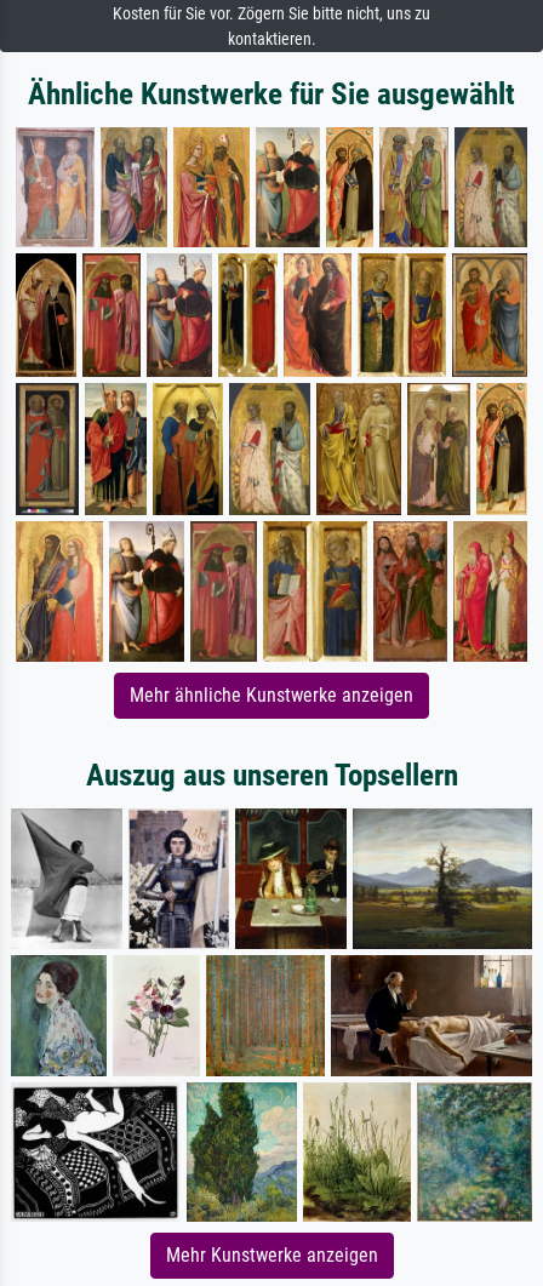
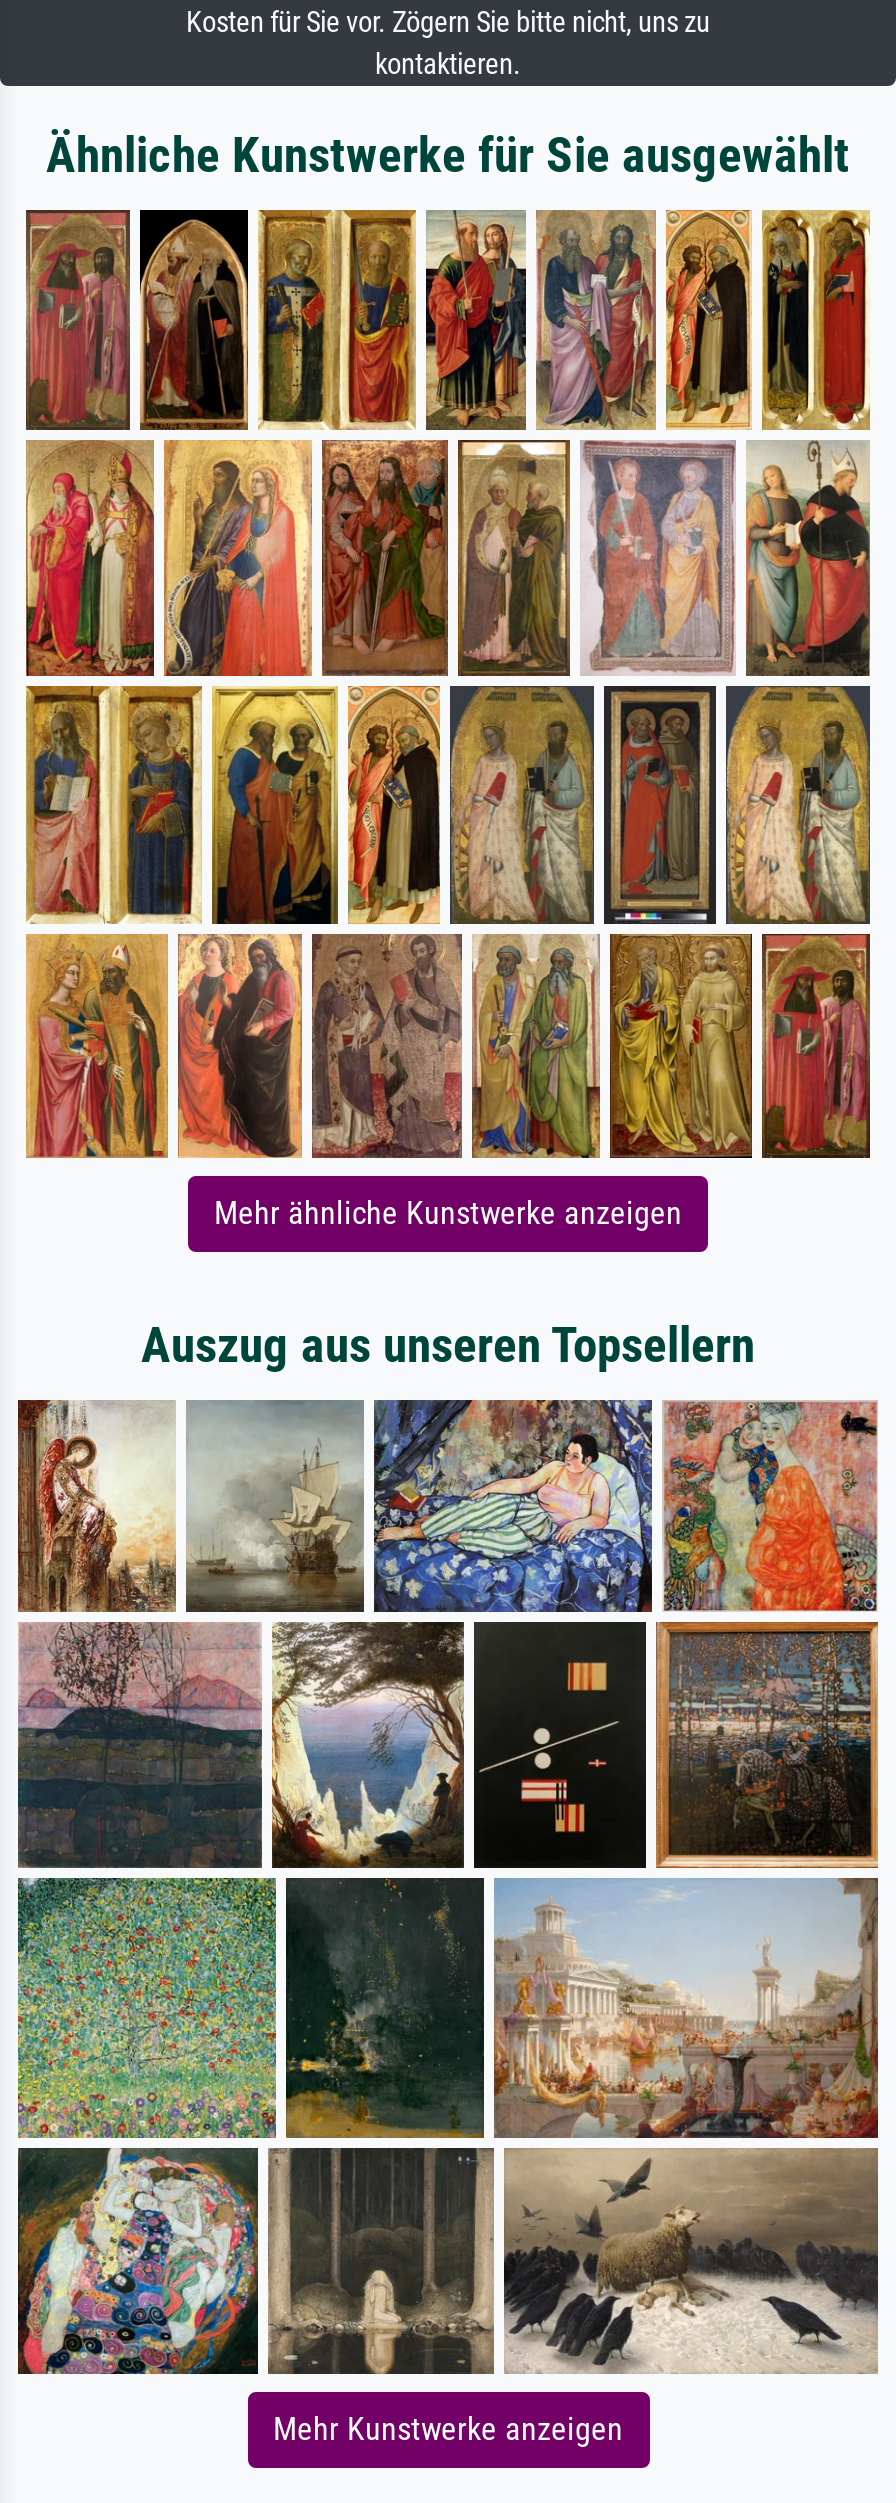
- [image]
+ [image]

- [image]
+ [image]
